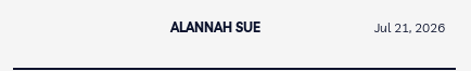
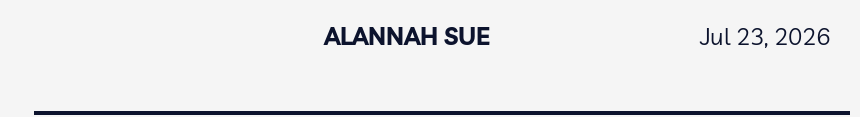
- Jul 21, 2026
+ Jul 23, 2026
